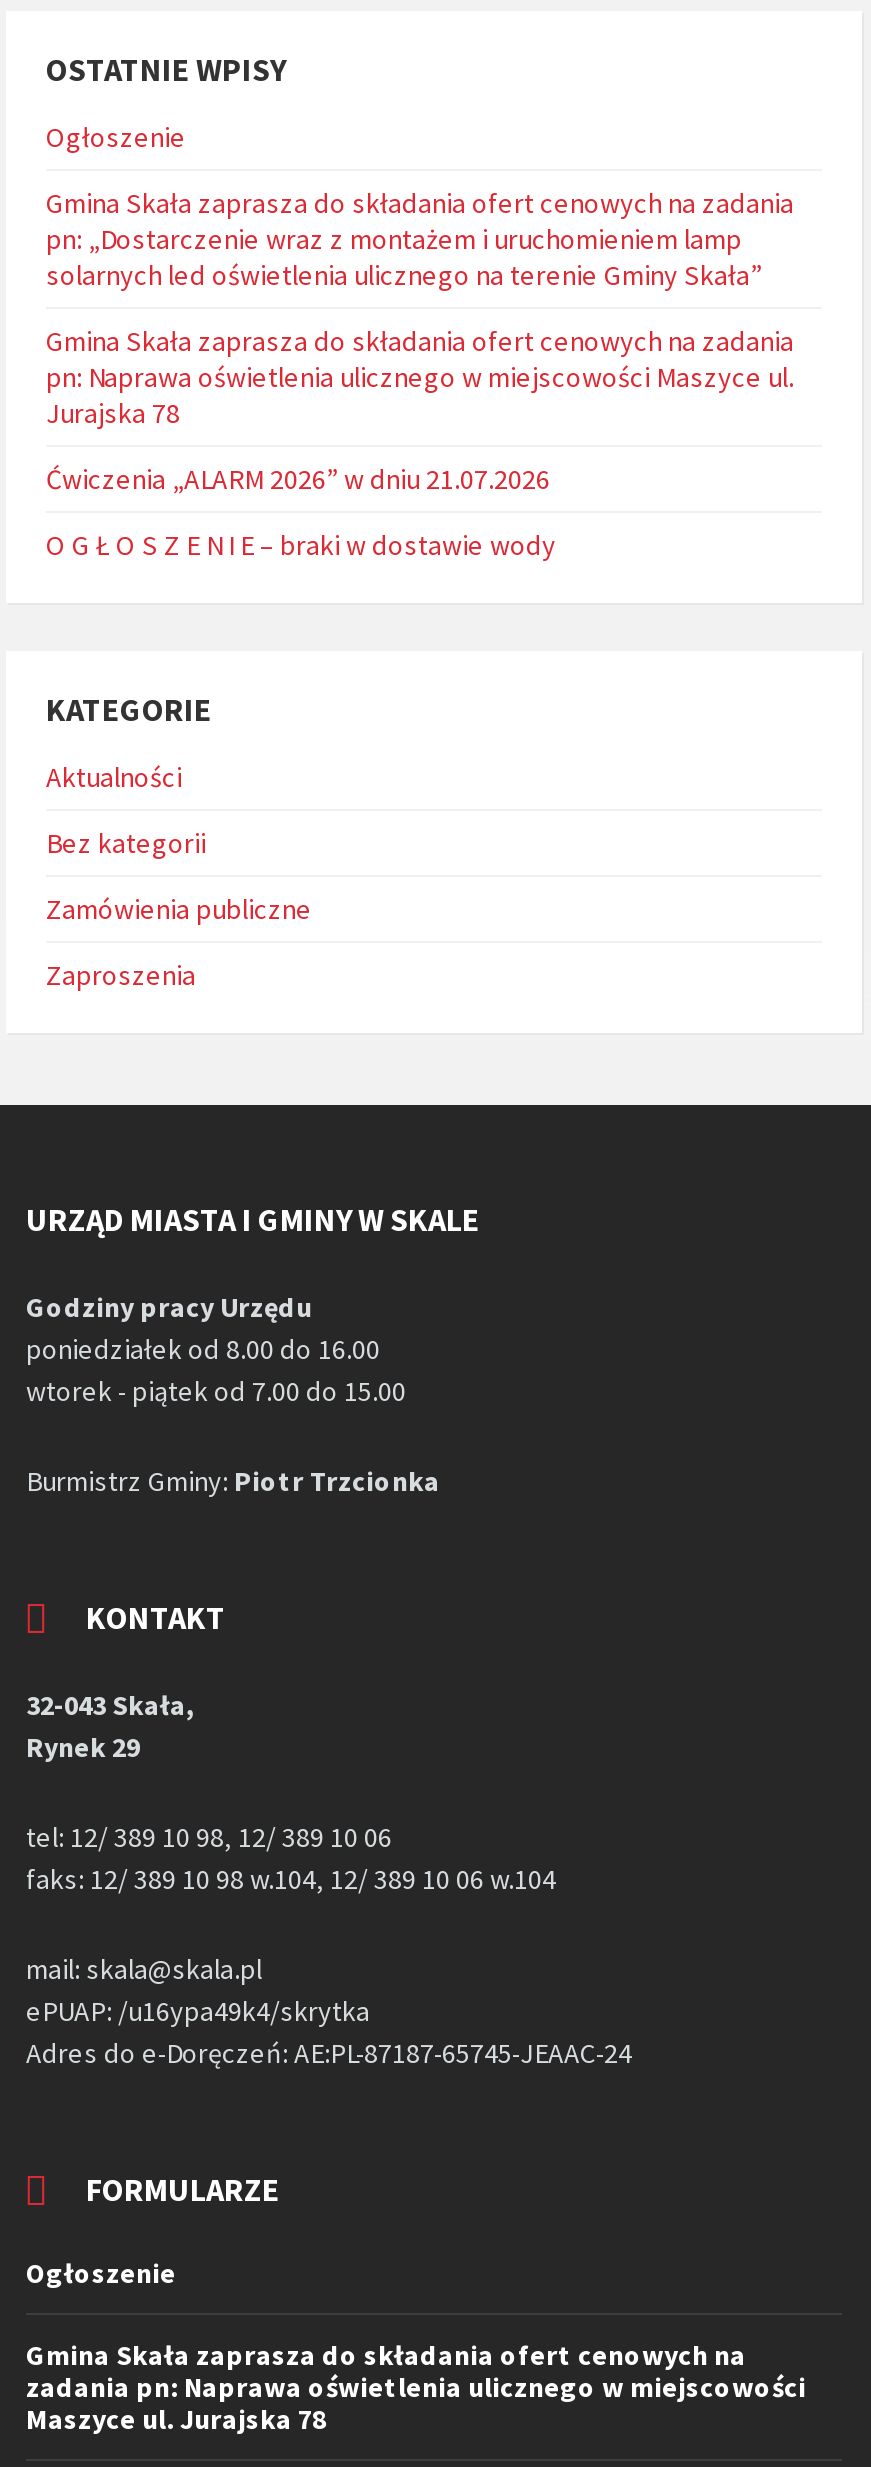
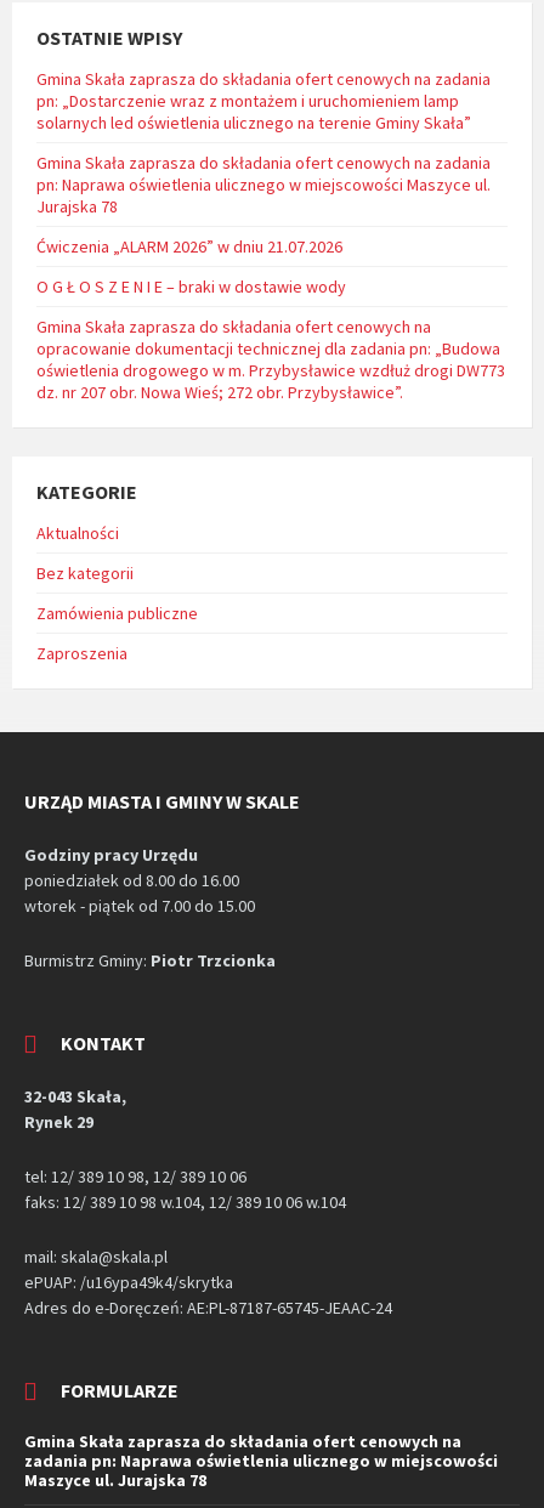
- Ogłoszenie

moved up: Gmina Skała zaprasza do składania ofert cenowych na zadania | pn: „Dostarczenie wraz z montażem i uruchomieniem lamp | solarnych led oświetlenia ulicznego na terenie Gminy Skała” | Gmina Skała zaprasza do składania ofert cenowych na zadania | pn: Naprawa oświetlenia ulicznego w miejscowości Maszyce ul. | Jurajska 78 | Ćwiczenia „ALARM 2026” w dniu 21.07.2026 | O G Ł O S Z E N I E – braki w dostawie wody

+ Gmina Skała zaprasza do składania ofert cenowych na
+ opracowanie dokumentacji technicznej dla zadania pn: „Budowa
+ oświetlenia drogowego w m. Przybysławice wzdłuż drogi DW773
+ dz. nr 207 obr. Nowa Wieś; 272 obr. Przybysławice”.

moved down: KATEGORIE | Aktualności | Bez kategorii | ... | Adres do e-Doręczeń: AE:PL-87187-65745-JEAAC-24 | FORMULARZE

- Ogłoszenie
